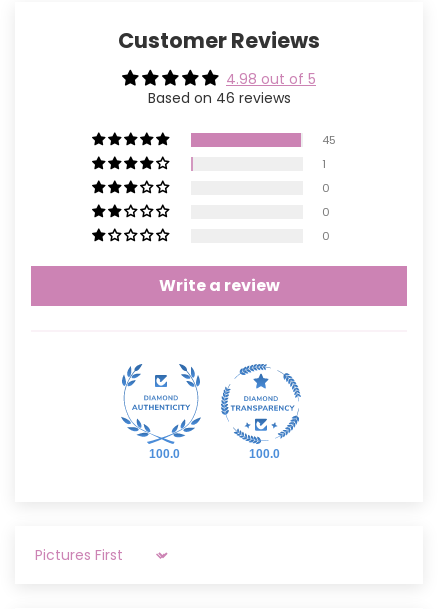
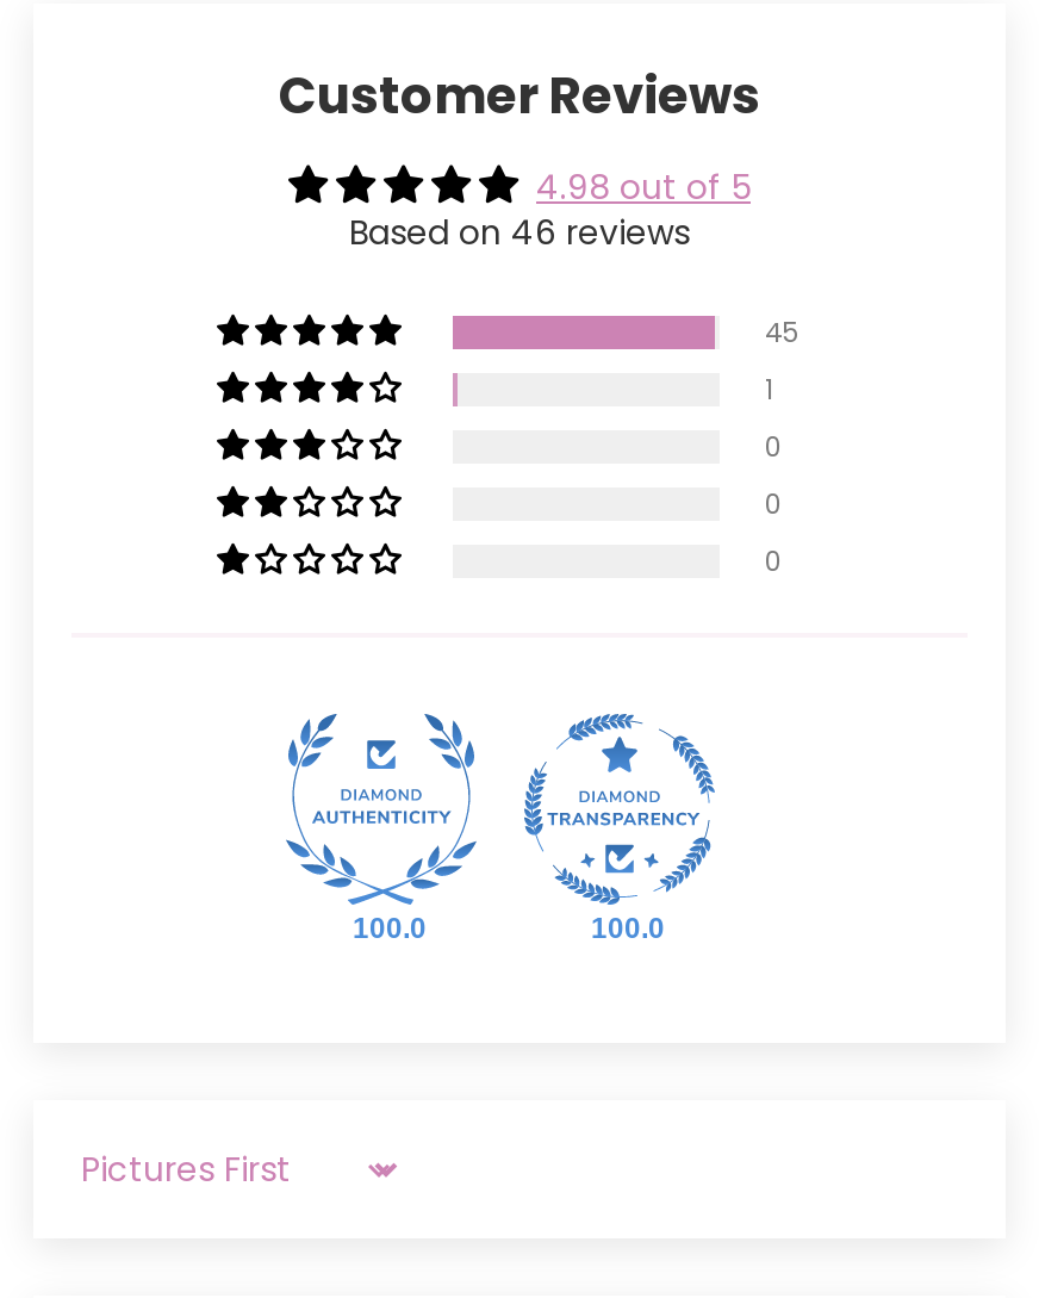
- Write a review
